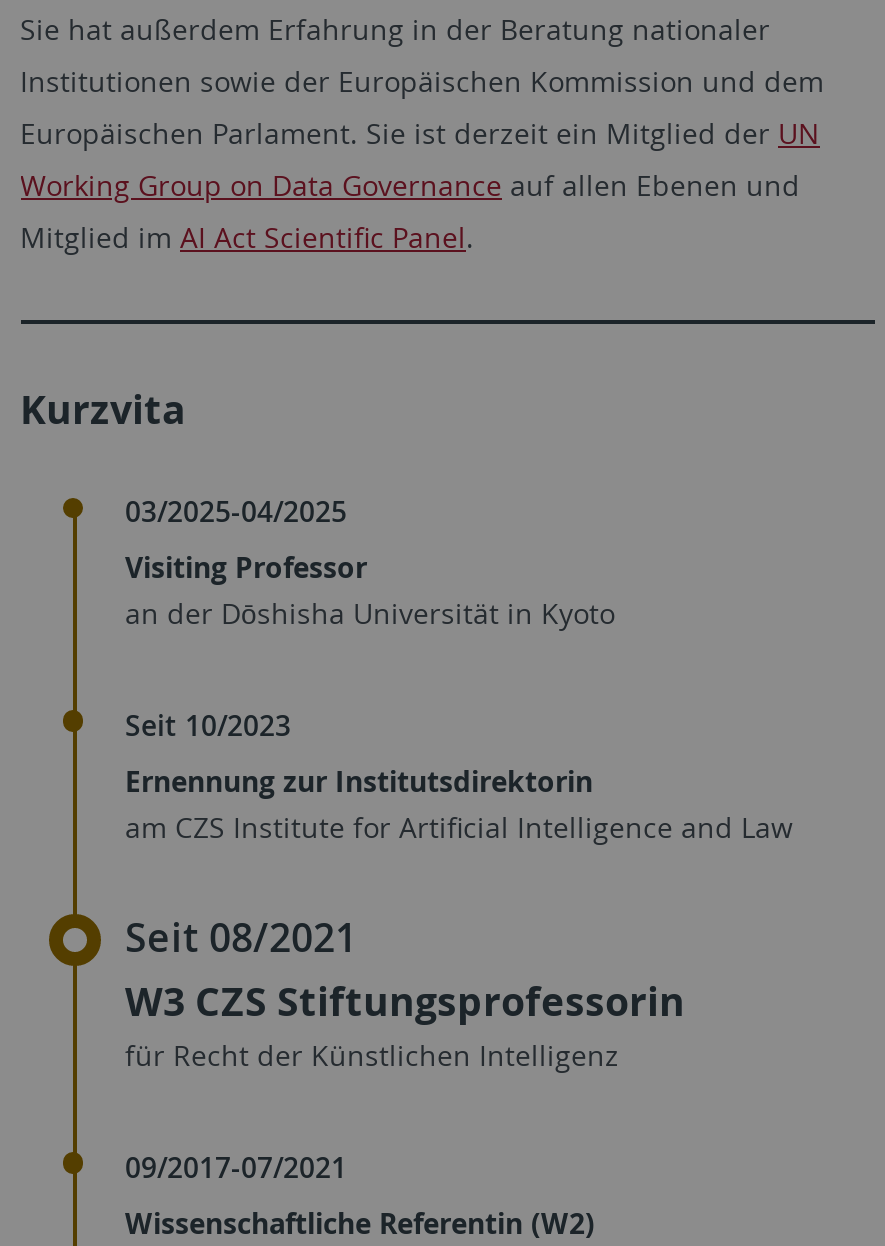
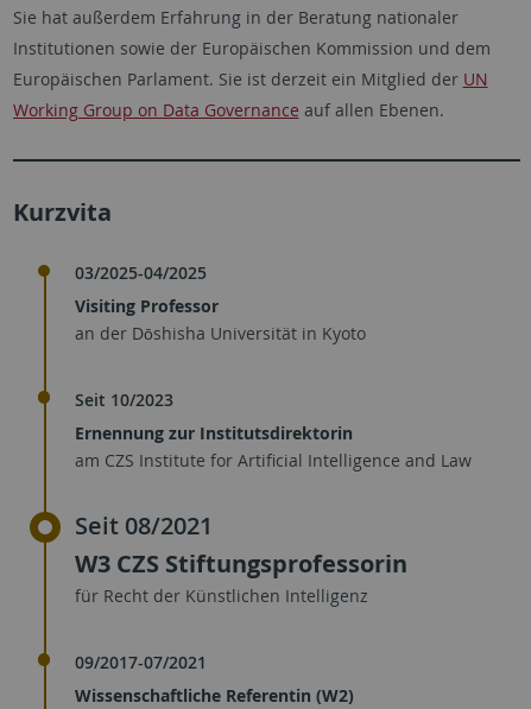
- Working Group on Data Governance auf allen Ebenen und
- Mitglied im AI Act Scientific Panel.
+ Working Group on Data Governance auf allen Ebenen.
